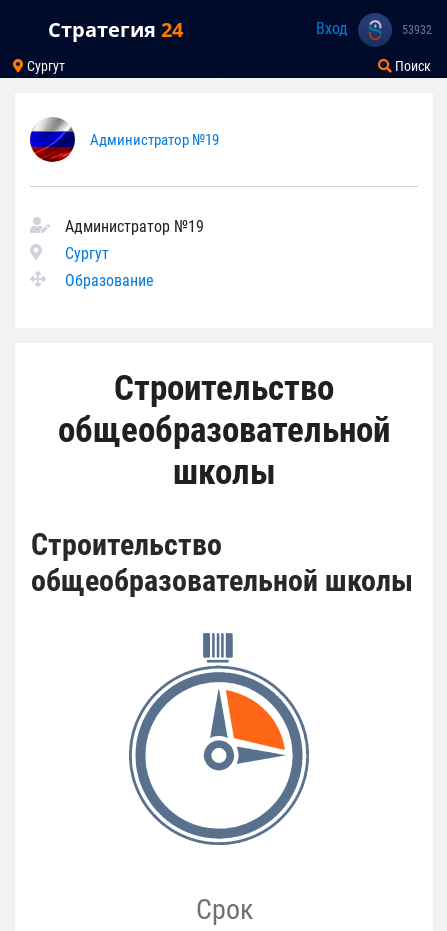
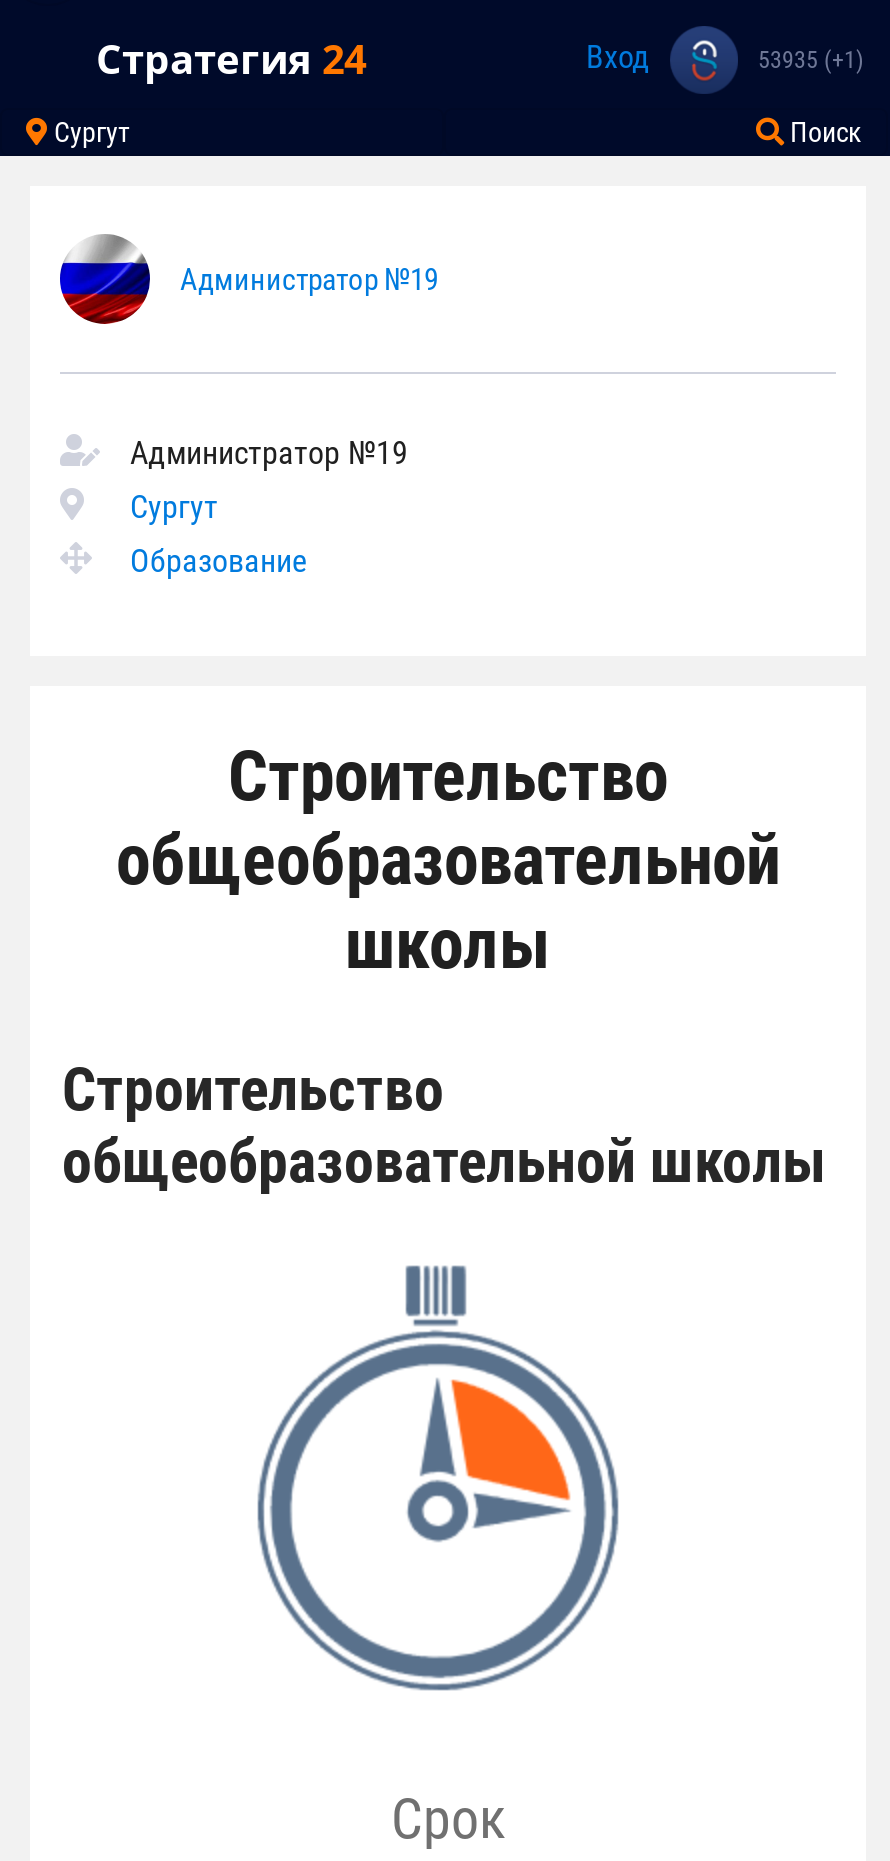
- 53932
+ 53935 (+1)
